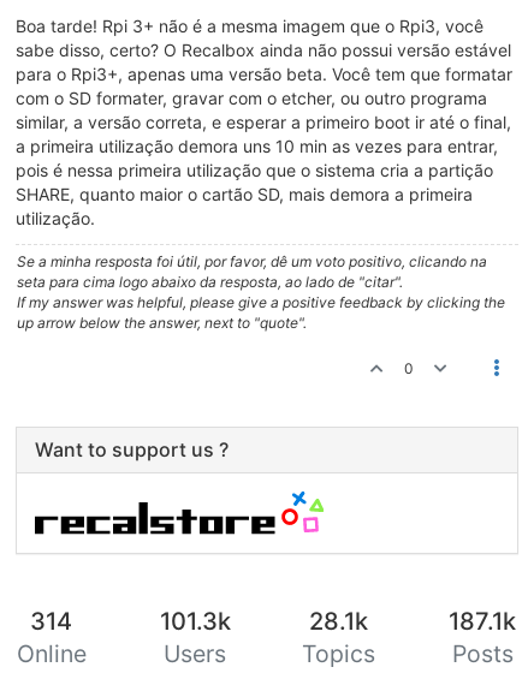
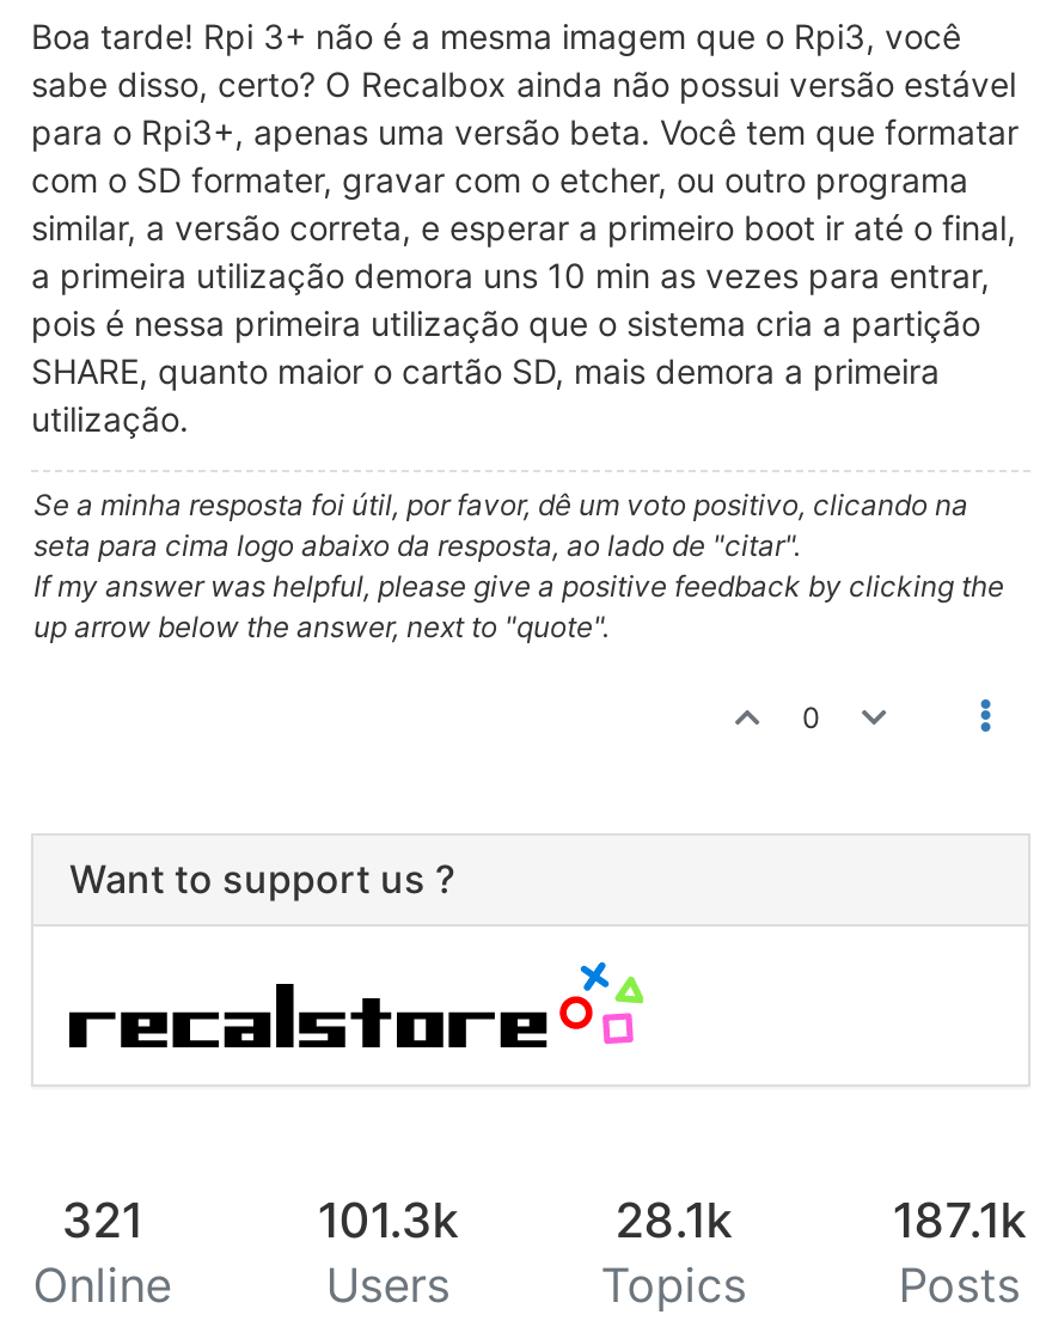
- 314
+ 321
